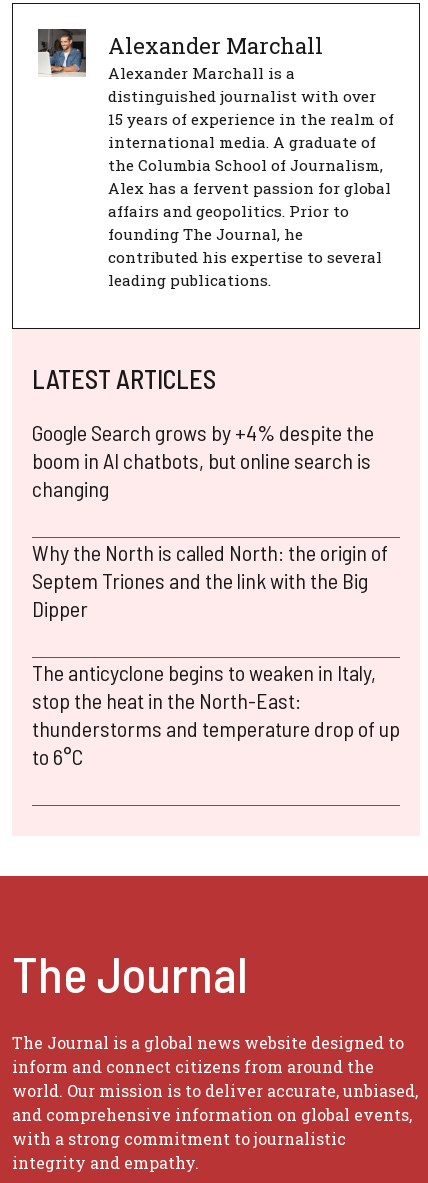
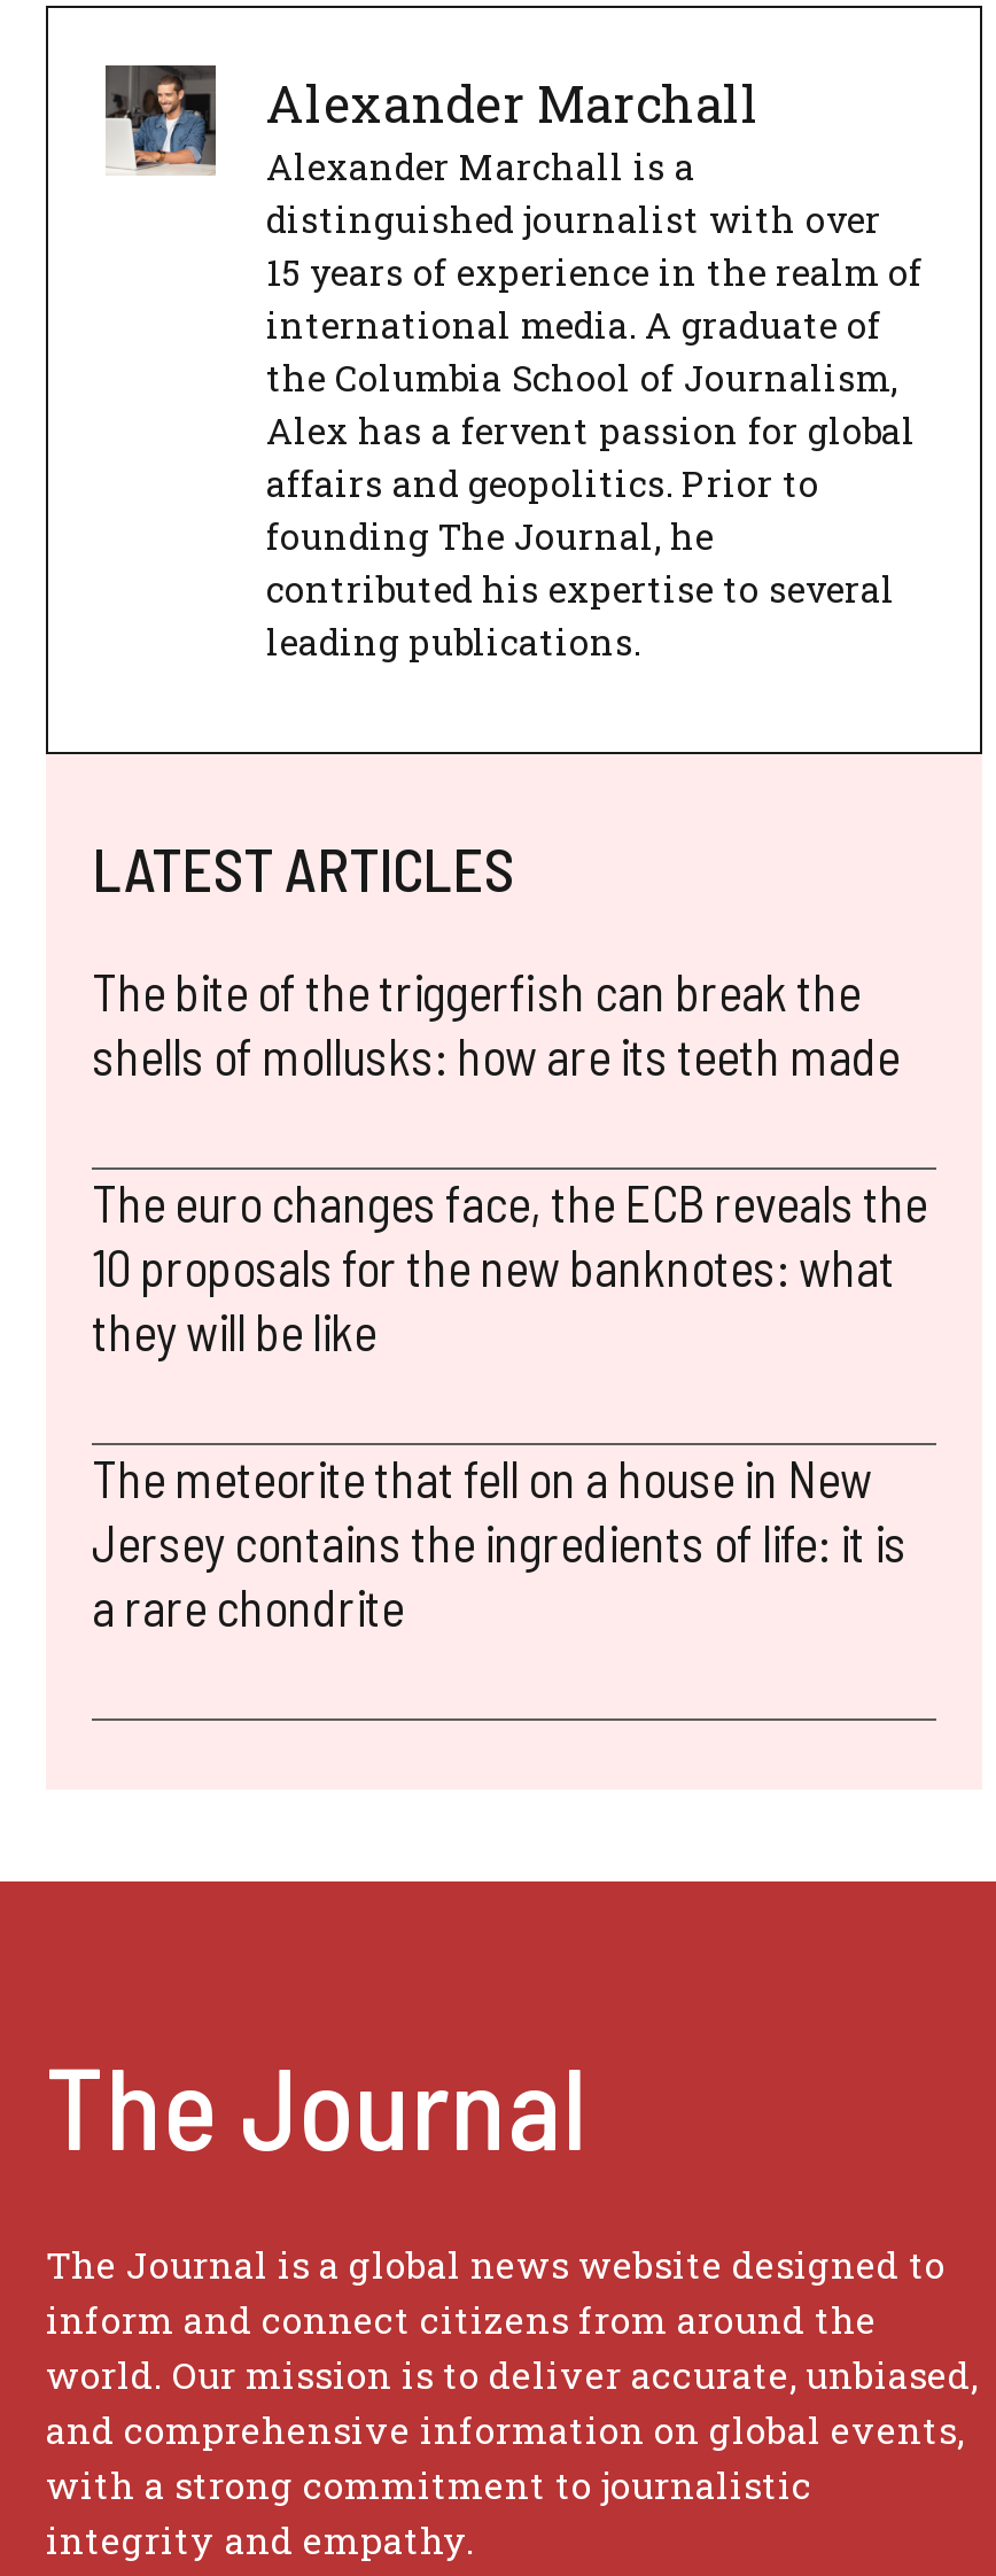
- Google Search grows by +4% despite the
- boom in AI chatbots, but online search is
- changing
+ The bite of the triggerfish can break the
+ shells of mollusks: how are its teeth made

- Why the North is called North: the origin of
- Septem Triones and the link with the Big
- Dipper
+ The euro changes face, the ECB reveals the
+ 10 proposals for the new banknotes: what
+ they will be like

- The anticyclone begins to weaken in Italy,
- stop the heat in the North-East:
- thunderstorms and temperature drop of up
- to 6°C
+ The meteorite that fell on a house in New
+ Jersey contains the ingredients of life: it is
+ a rare chondrite
